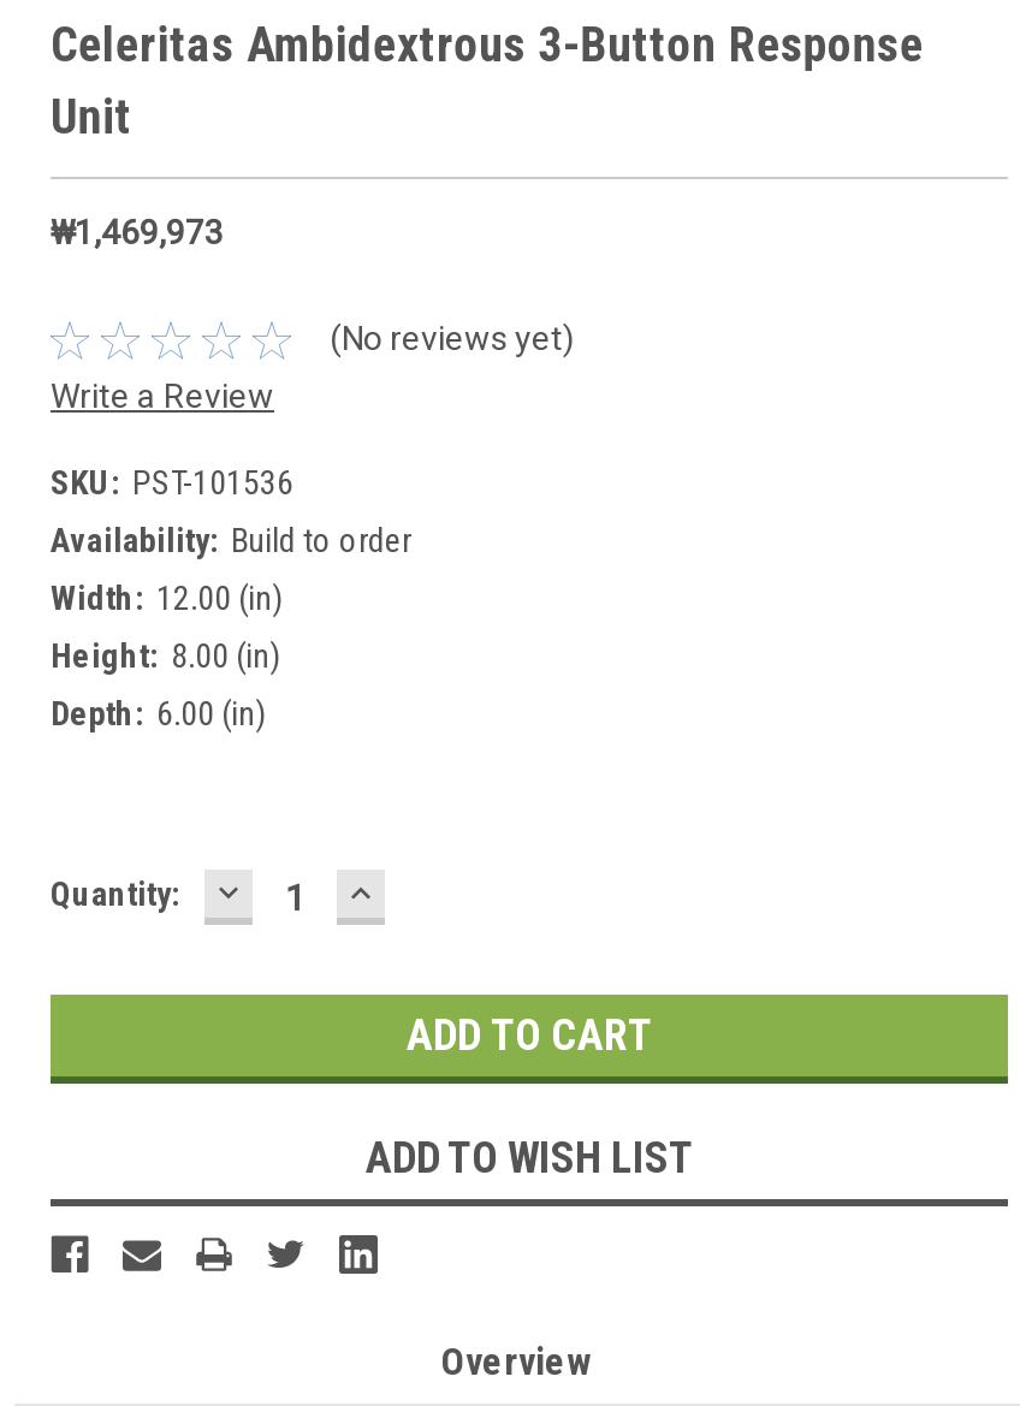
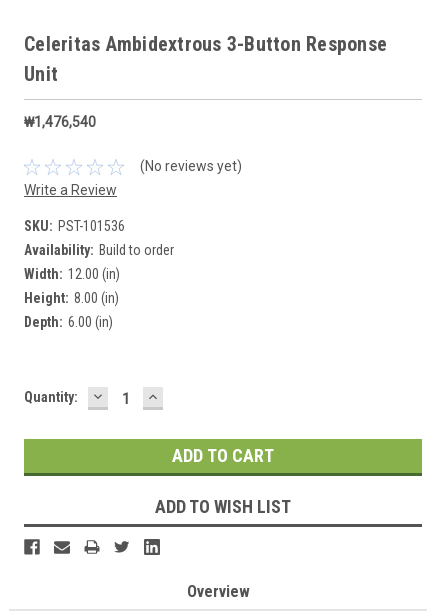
- ₩1,469,973
+ ₩1,476,540
